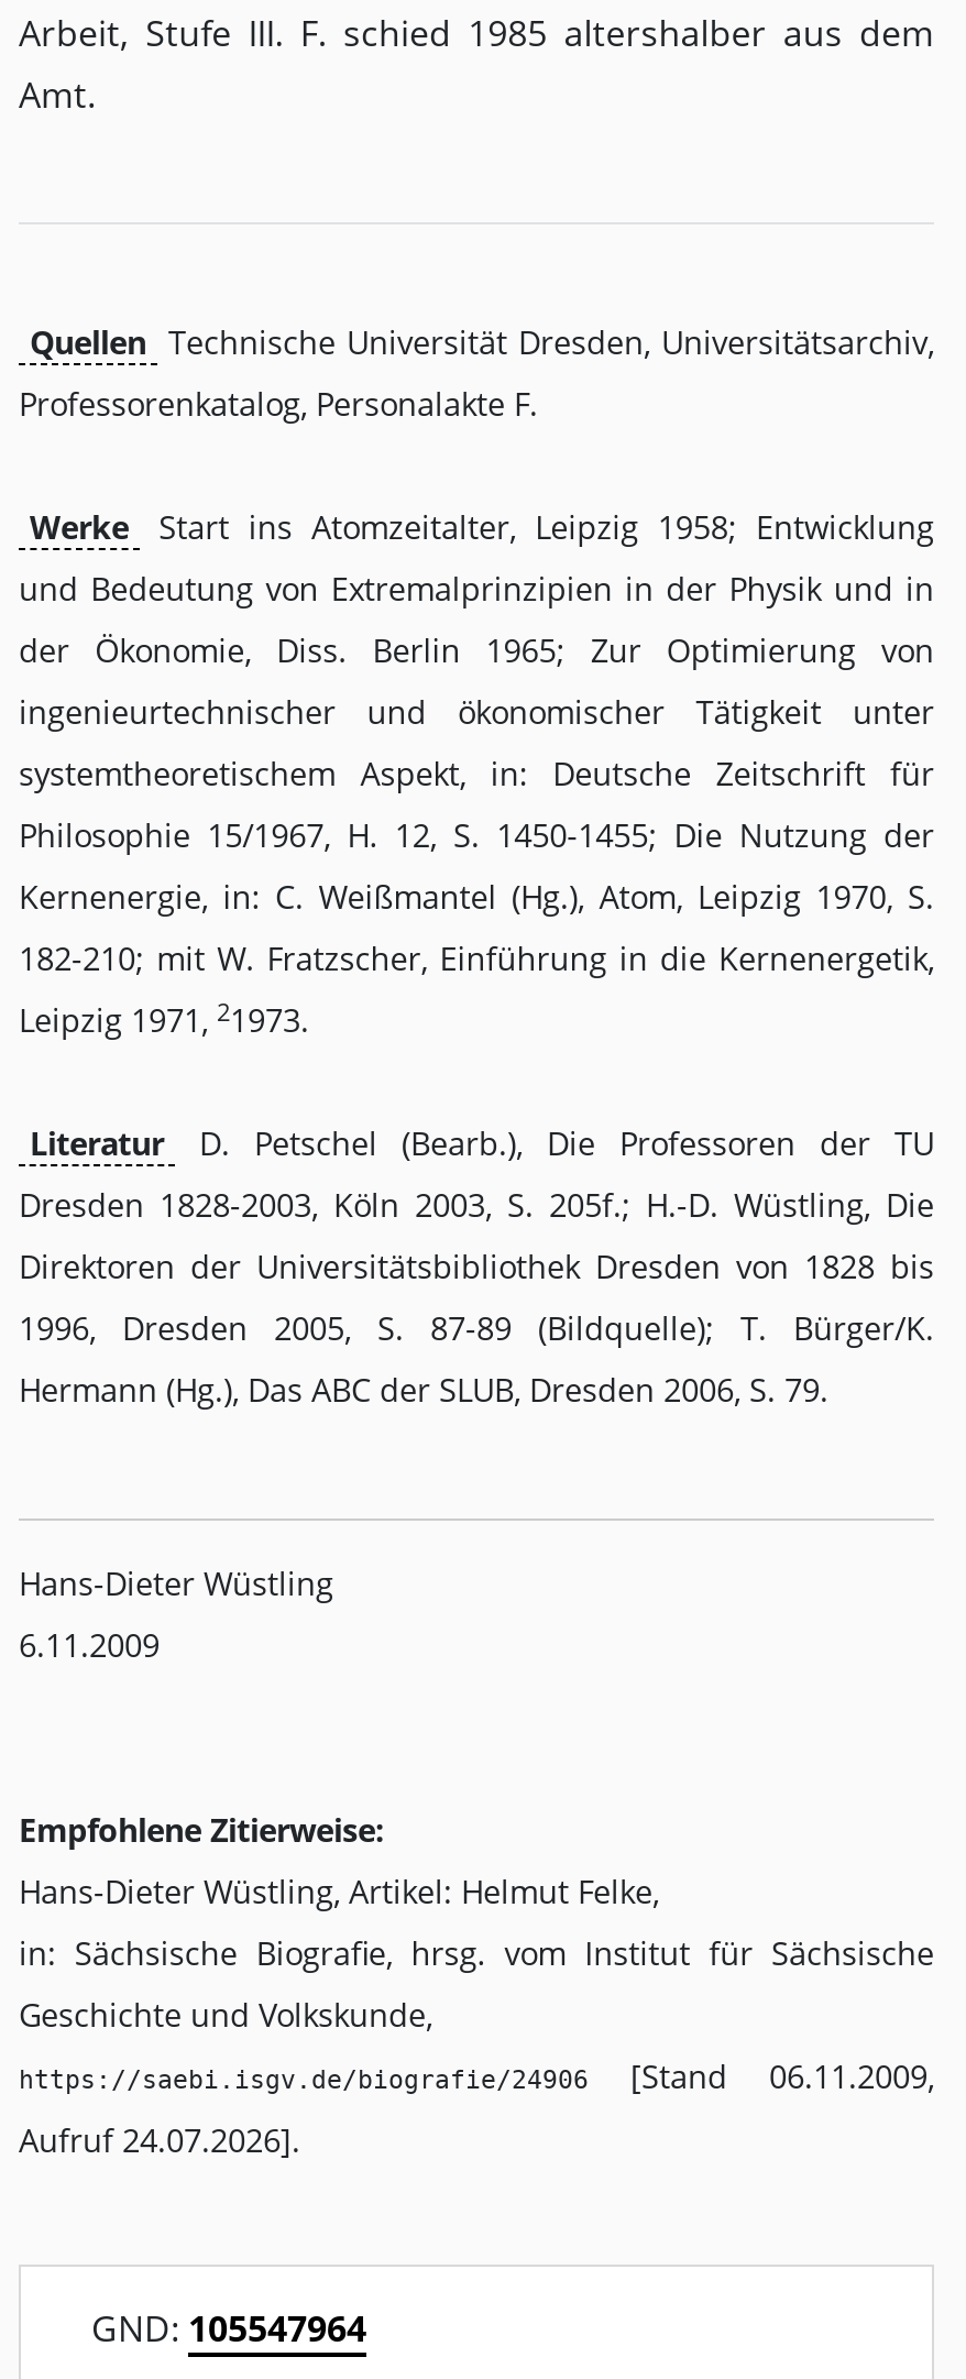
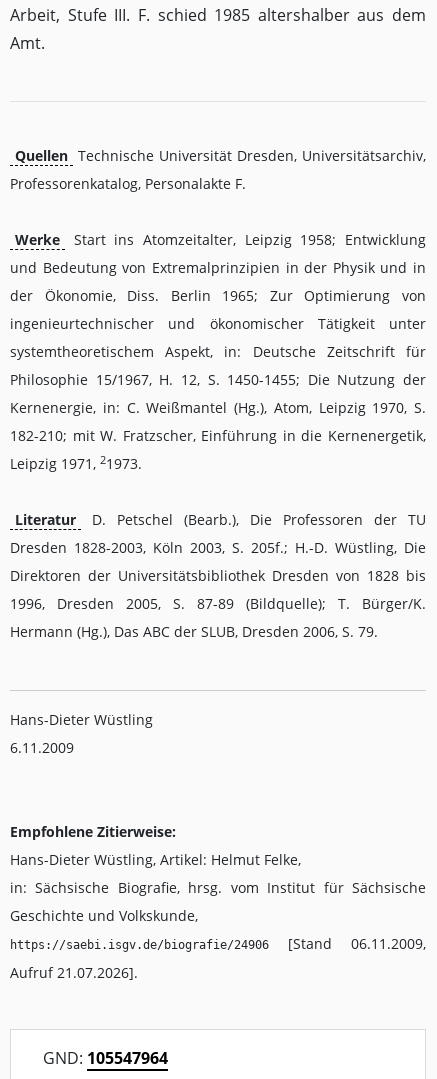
- Aufruf 24.07.2026].
+ Aufruf 21.07.2026].
